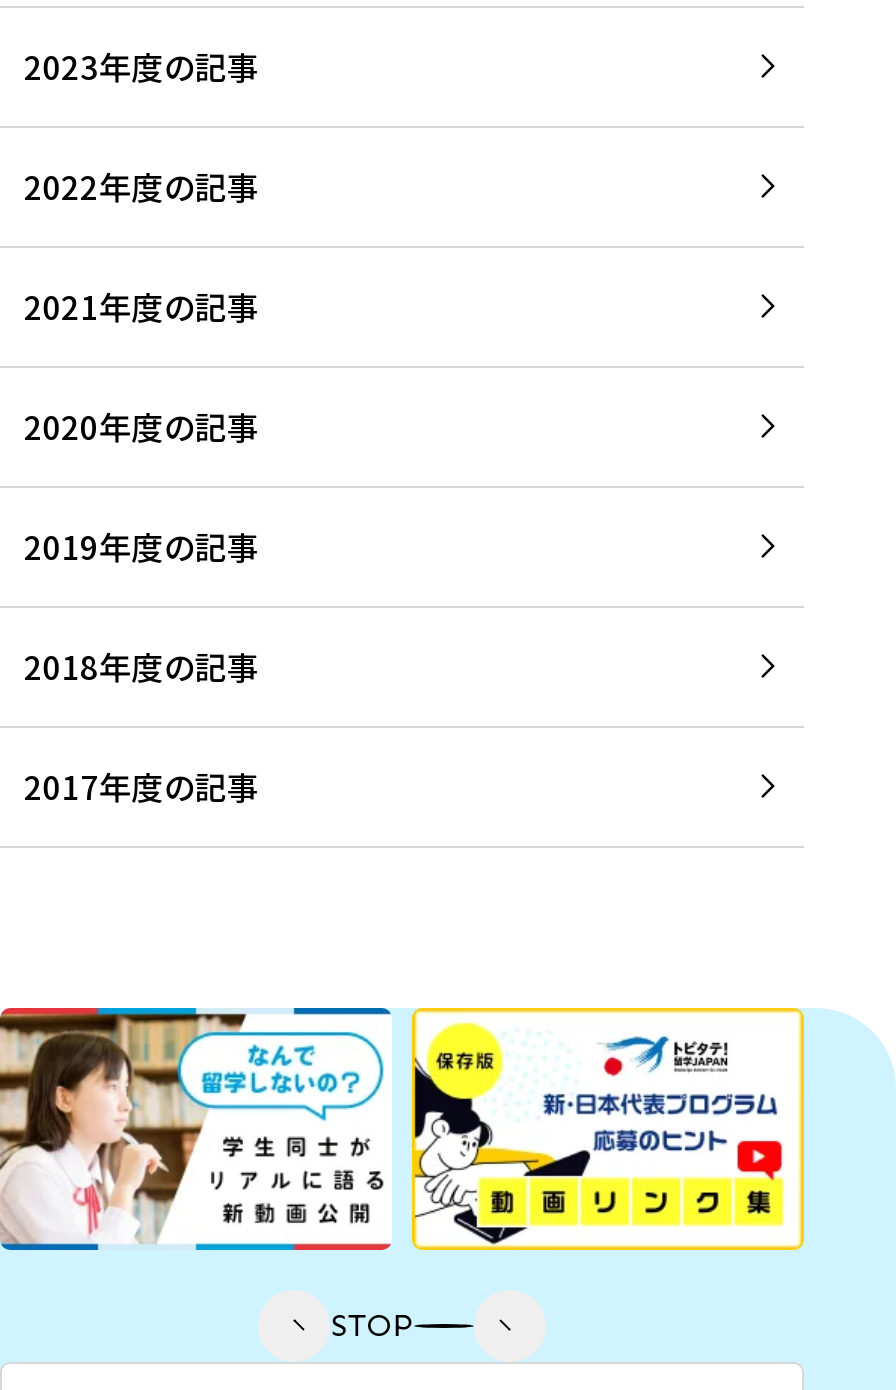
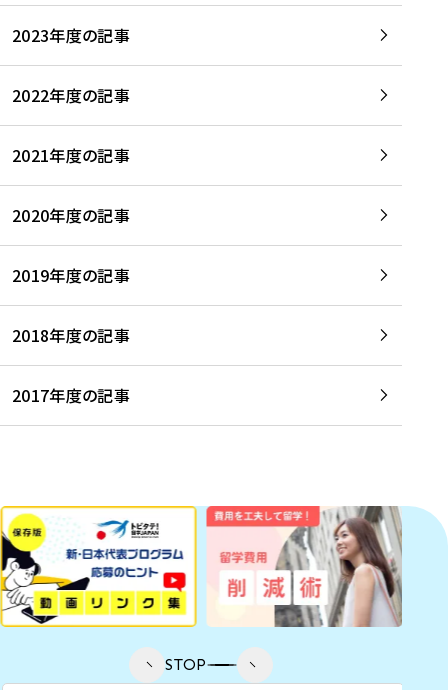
- [image]
+ [image]

- [image]
+ [image]
